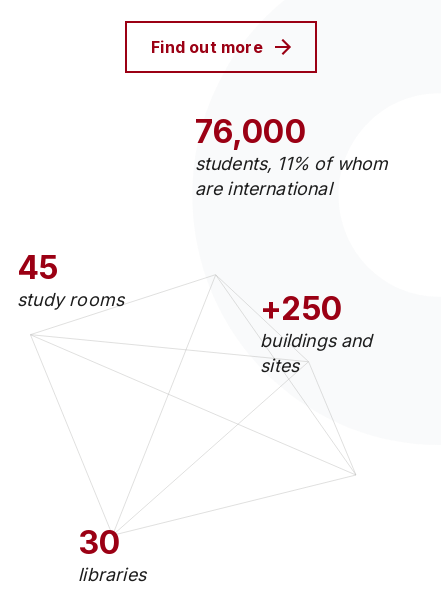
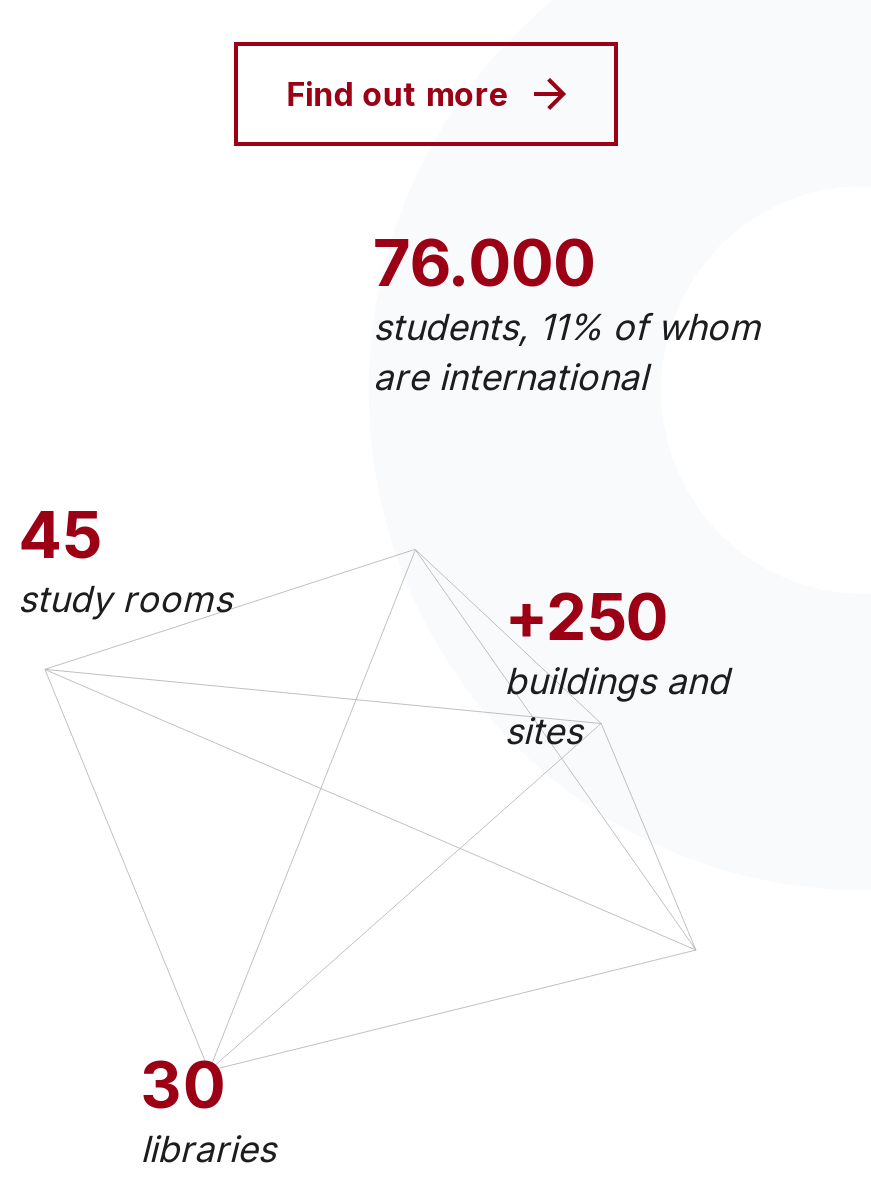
- 76,000
+ 76.000
